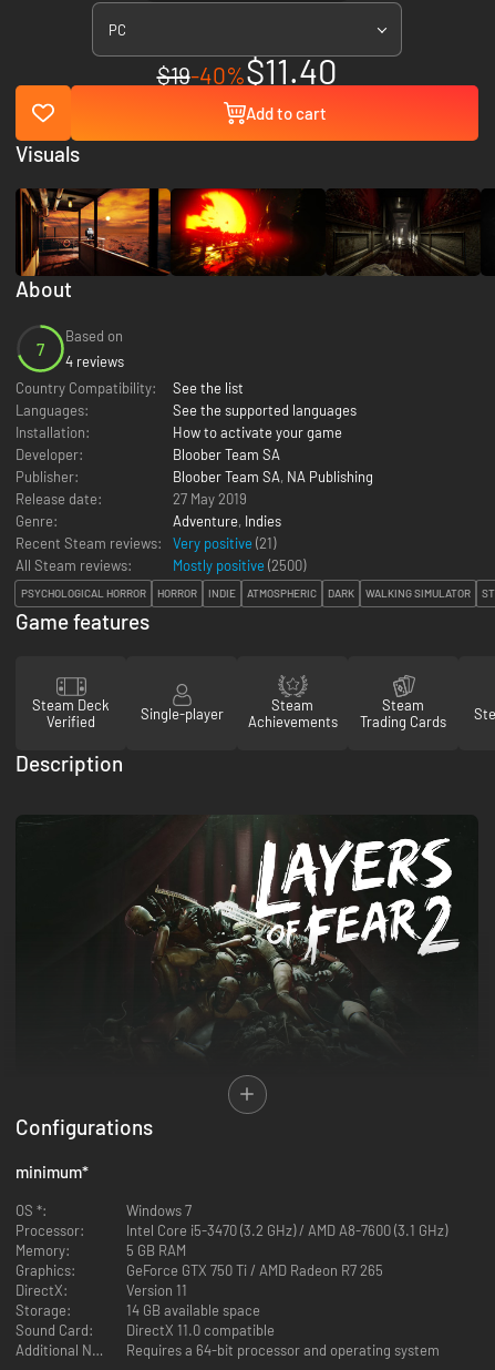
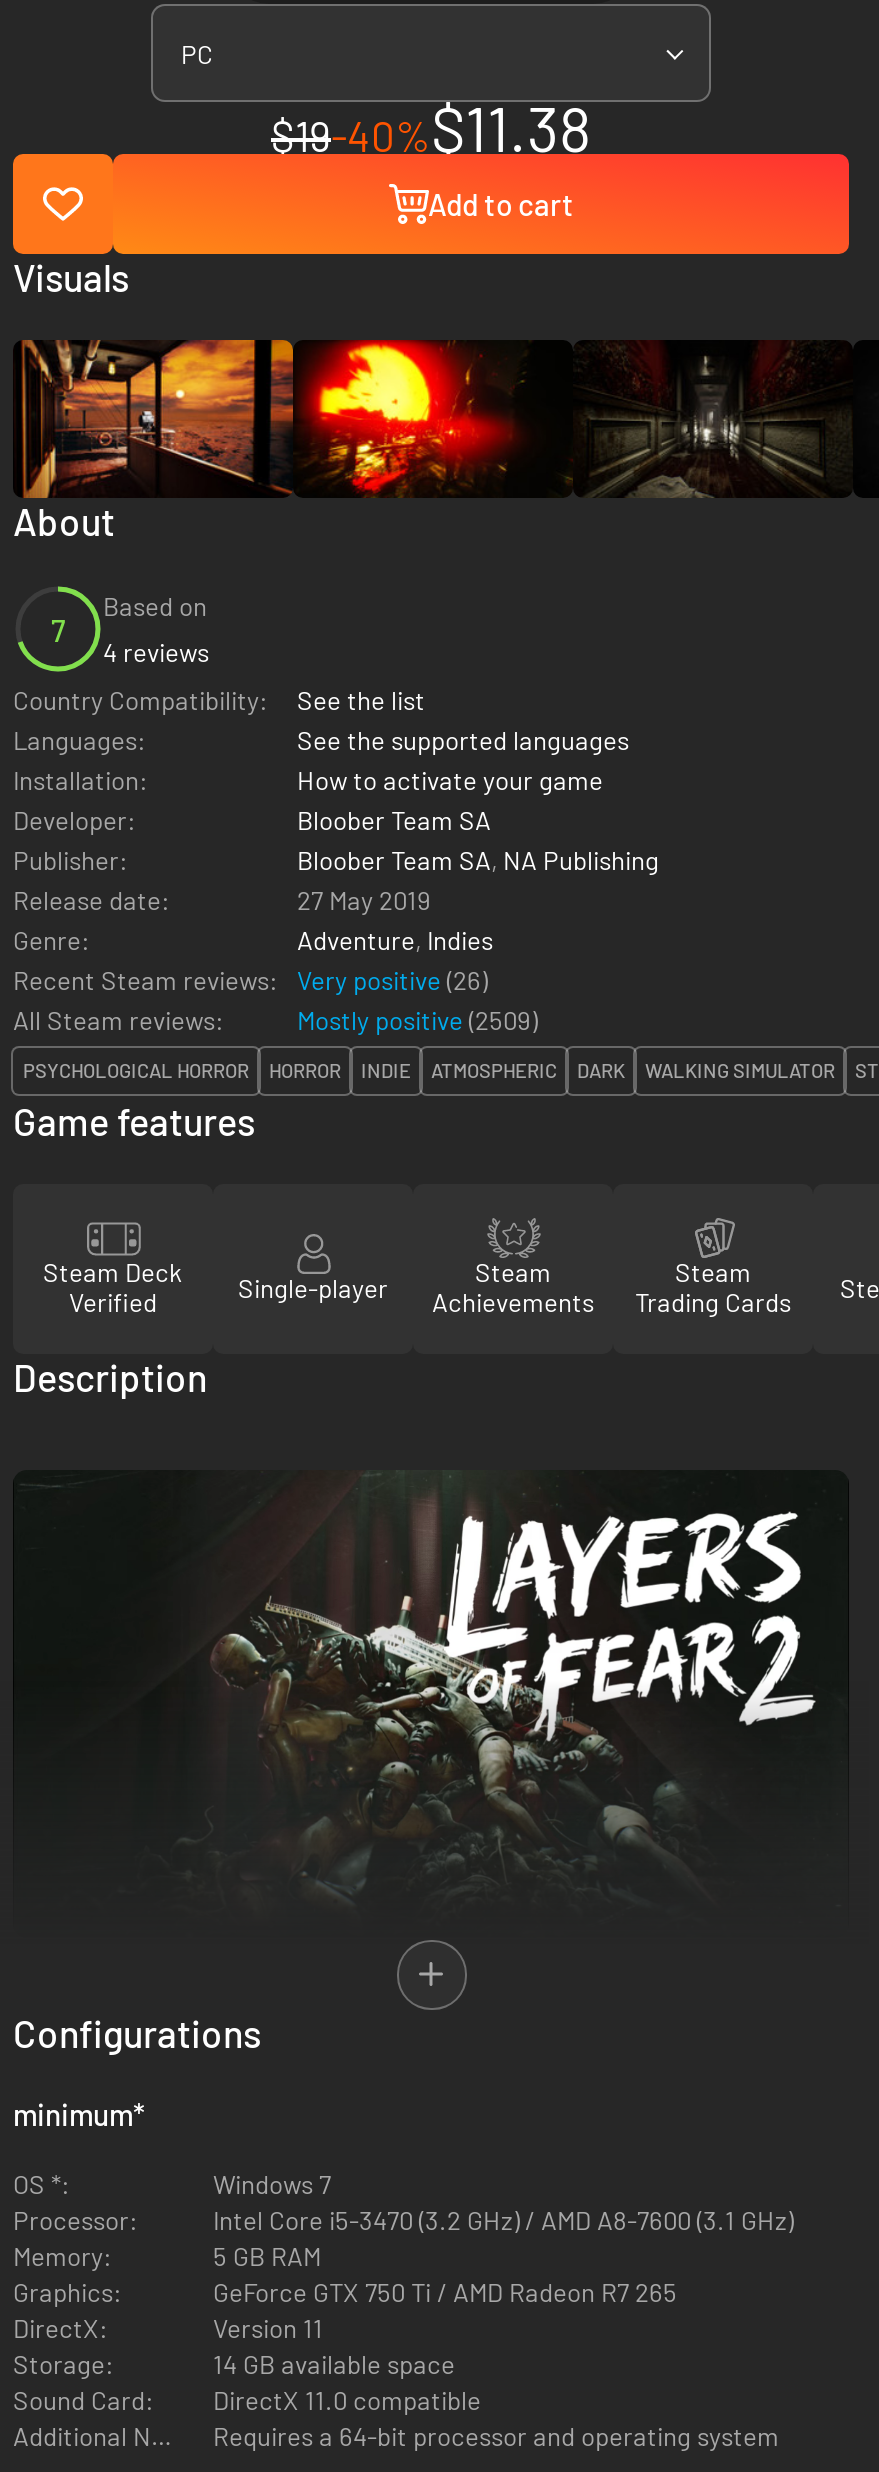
- $19-40%$11.40
+ $19-40%$11.38

- Very positive (21)
+ Very positive (26)

- Mostly positive (2500)
+ Mostly positive (2509)
